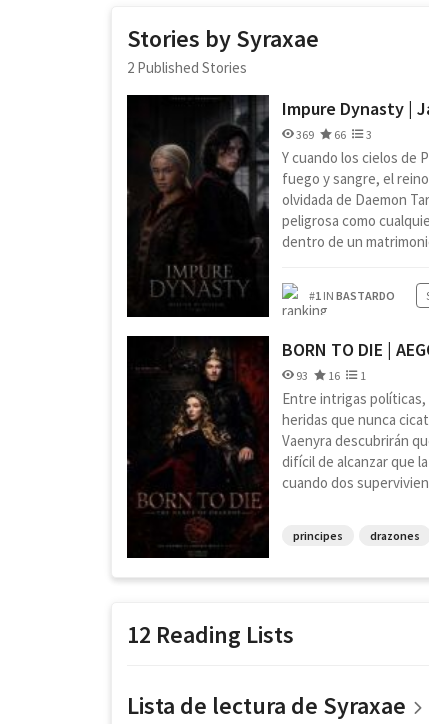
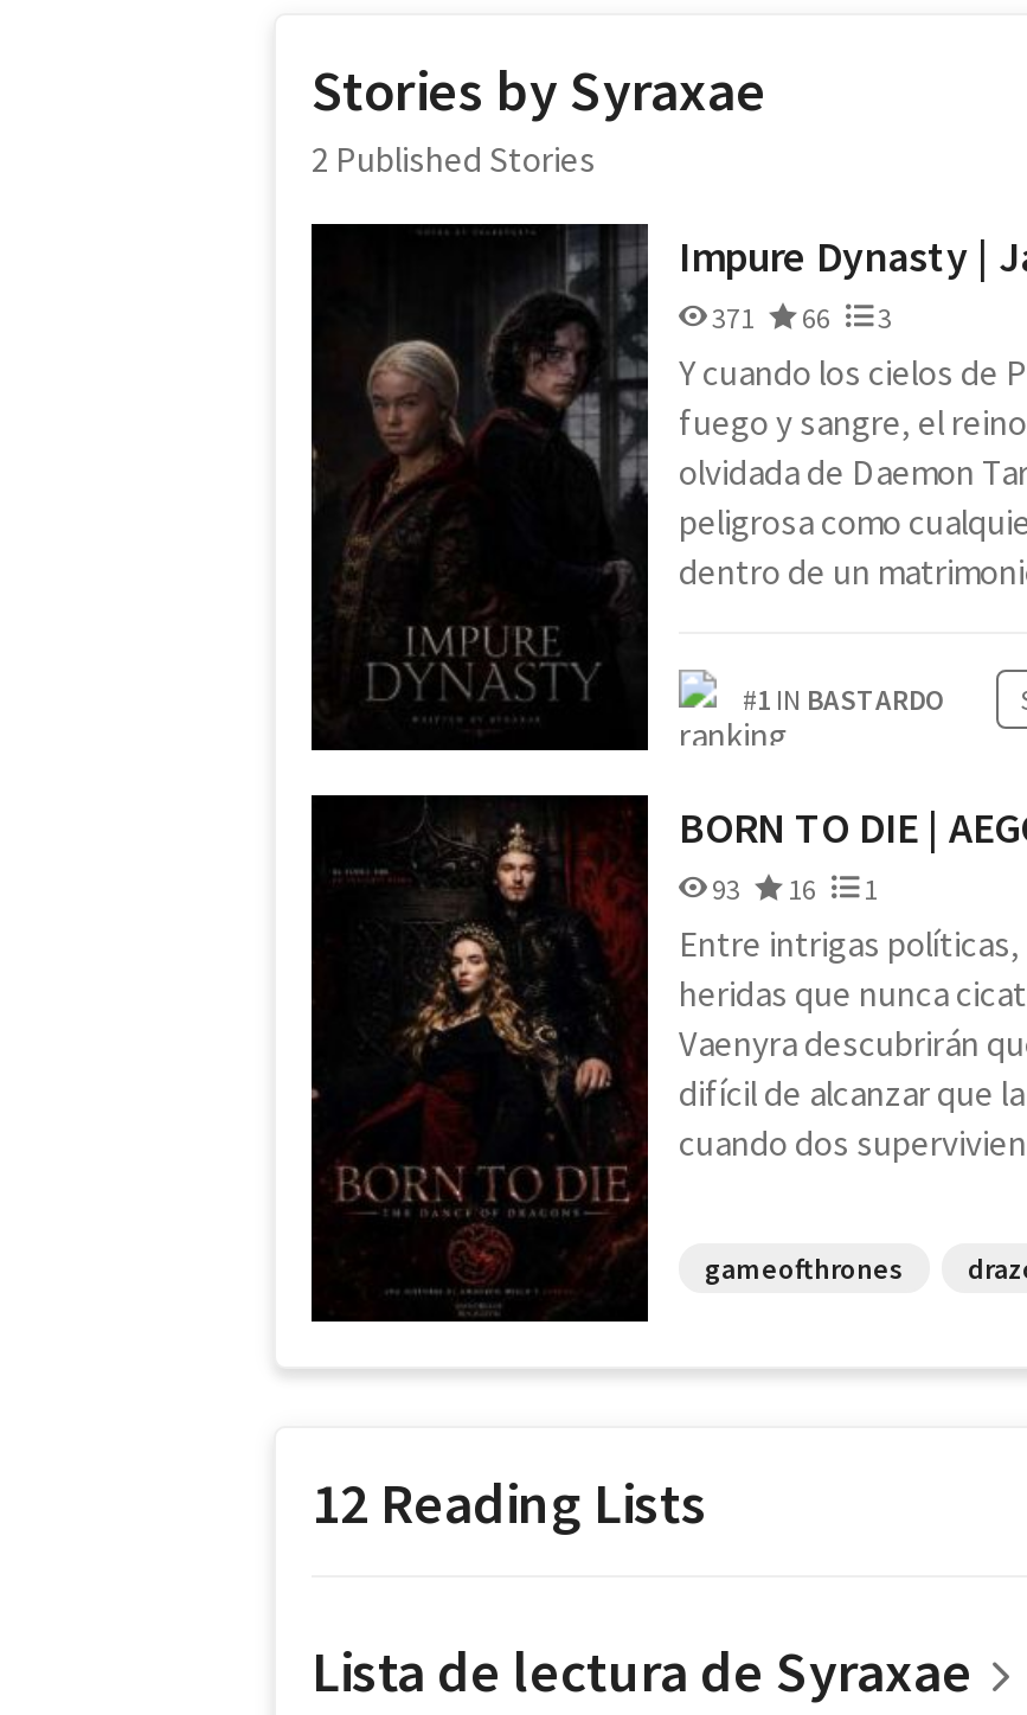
- 369 66 3
+ 371 66 3

- principes
+ gameofthrones
